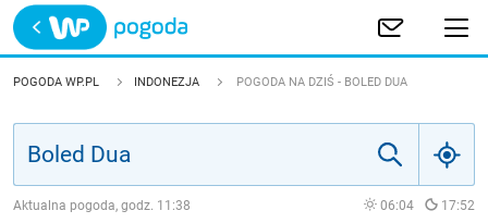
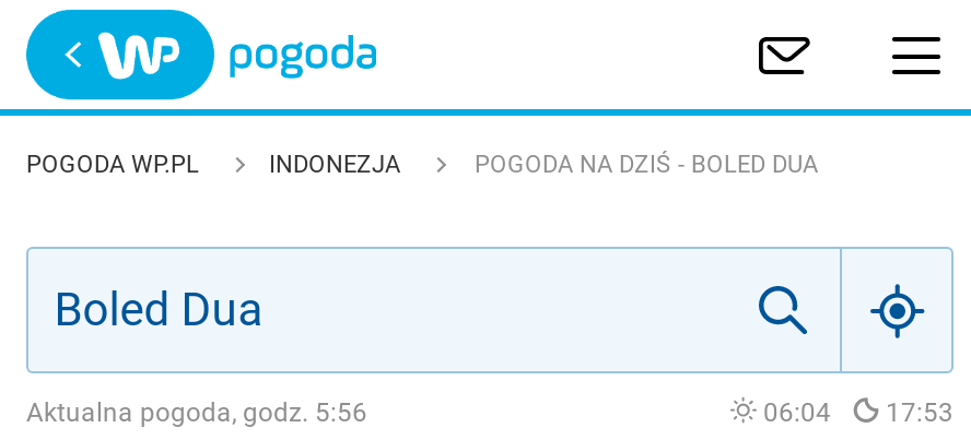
- Aktualna pogoda, godz. 11:38
+ Aktualna pogoda, godz. 5:56

- 06:04 17:52
+ 06:04 17:53
